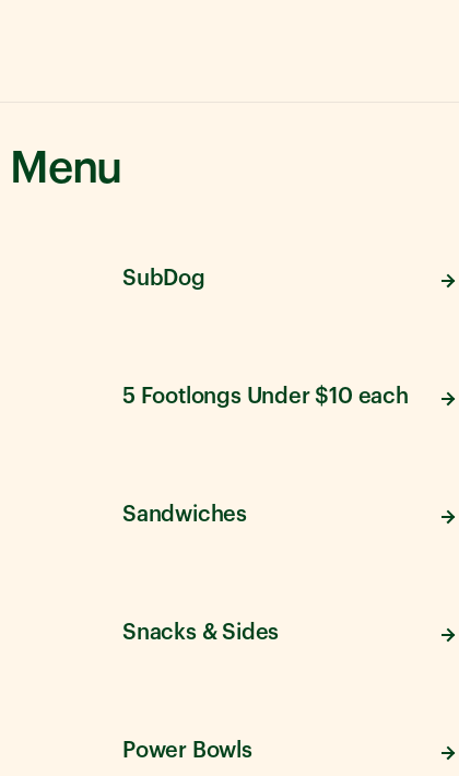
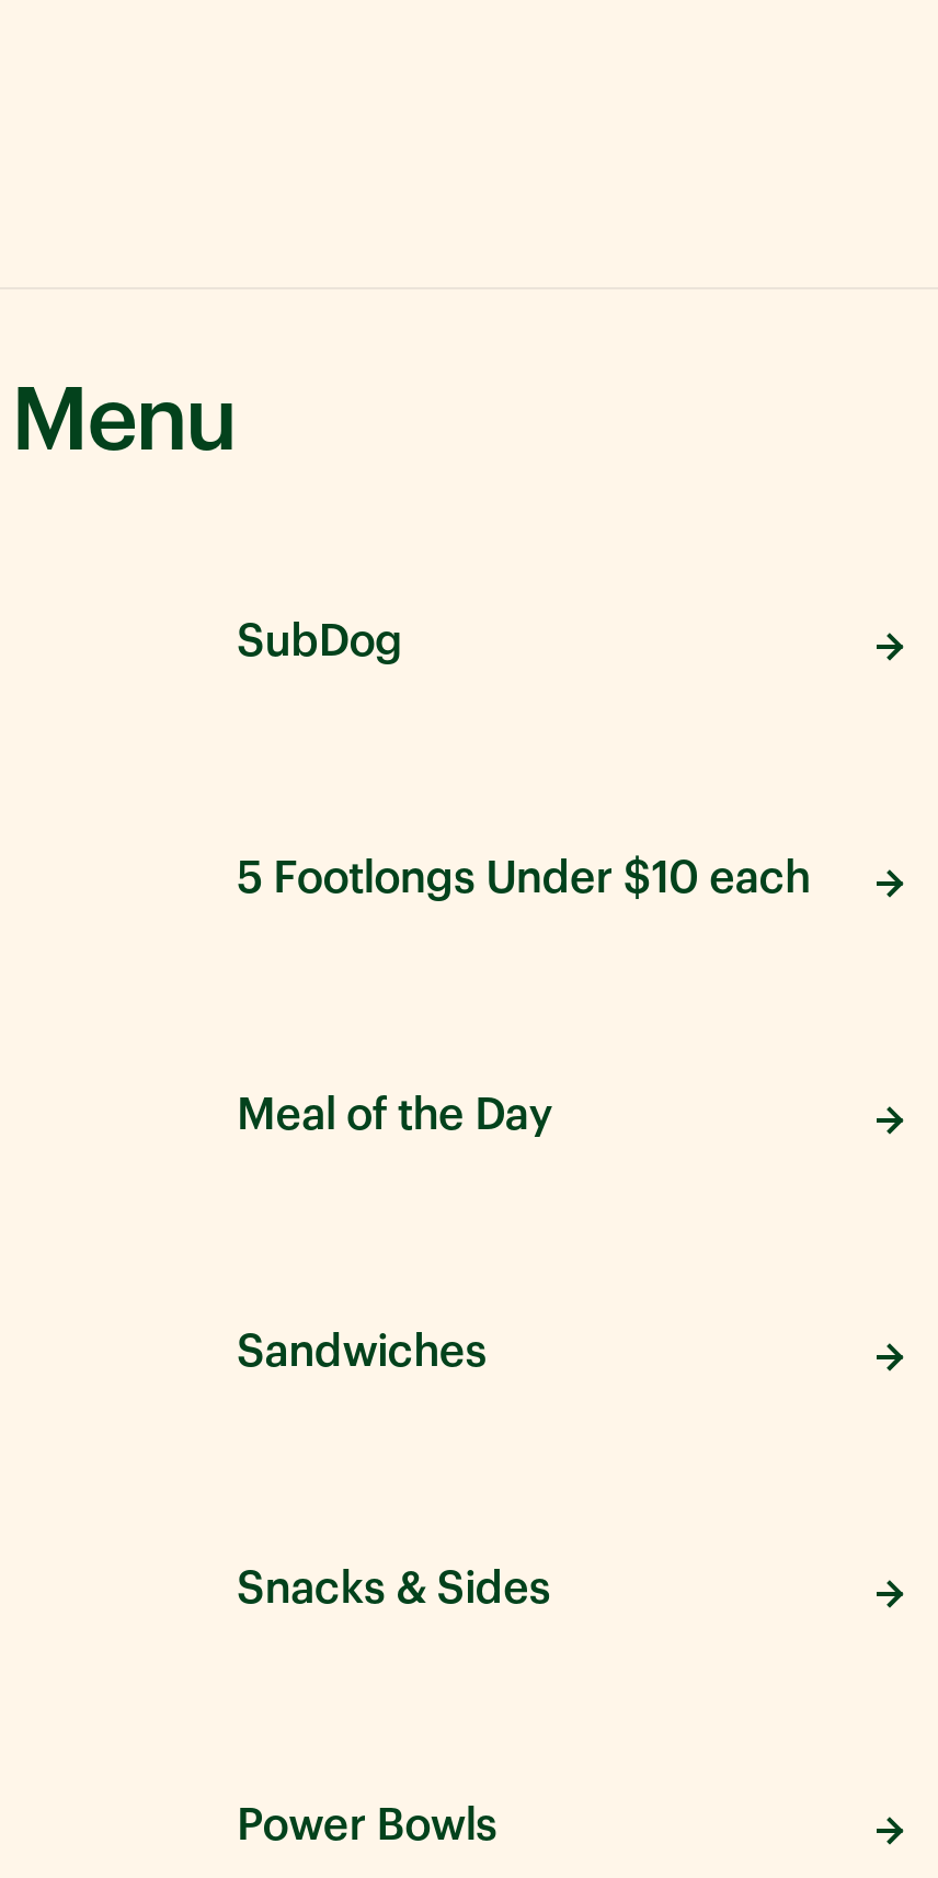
+ Meal of the Day
